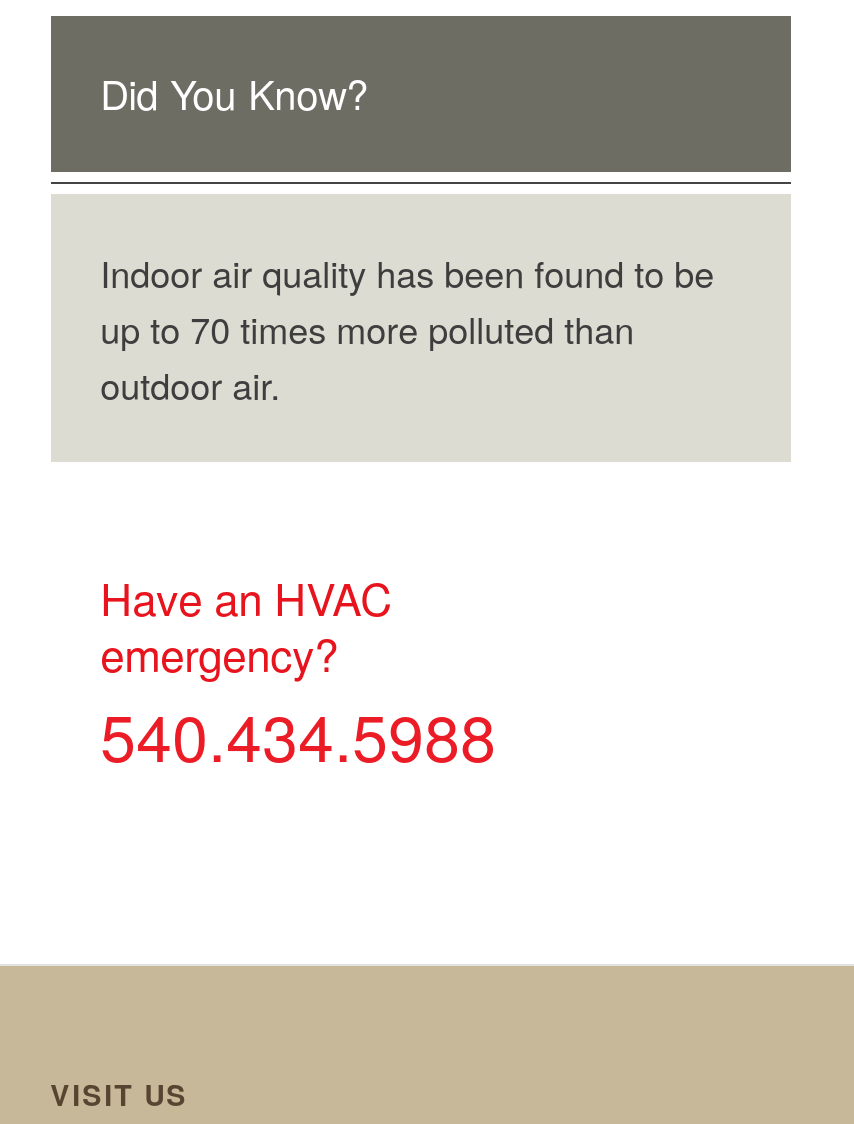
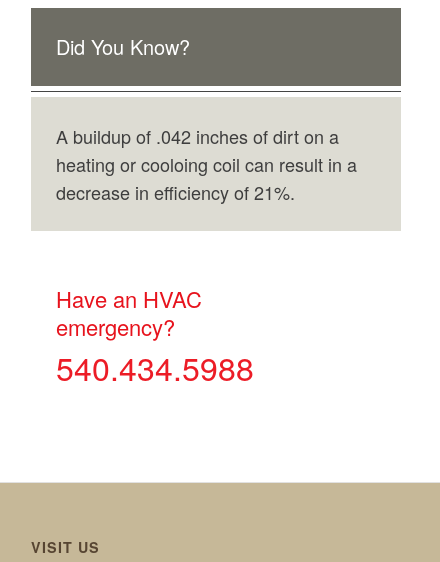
- Indoor air quality has been found to be
- up to 70 times more polluted than
- outdoor air.
+ A buildup of .042 inches of dirt on a
+ heating or cooloing coil can result in a
+ decrease in efficiency of 21%.
